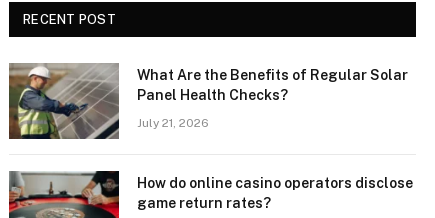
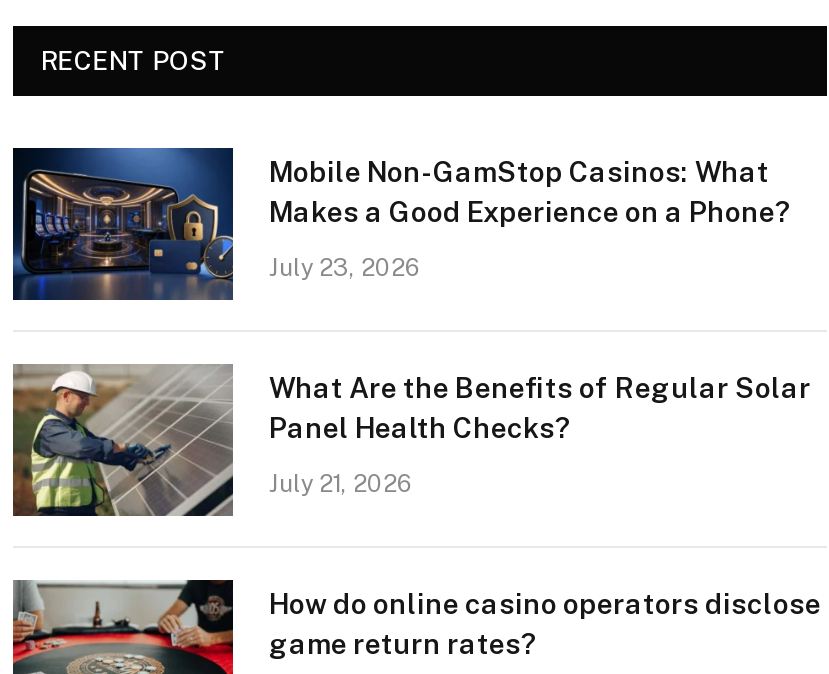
+ [image]
+ Mobile Non-GamStop Casinos: What
+ Makes a Good Experience on a Phone?
+ July 23, 2026
